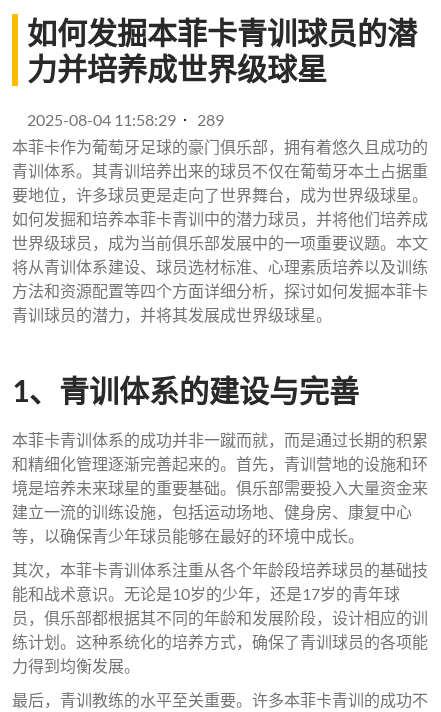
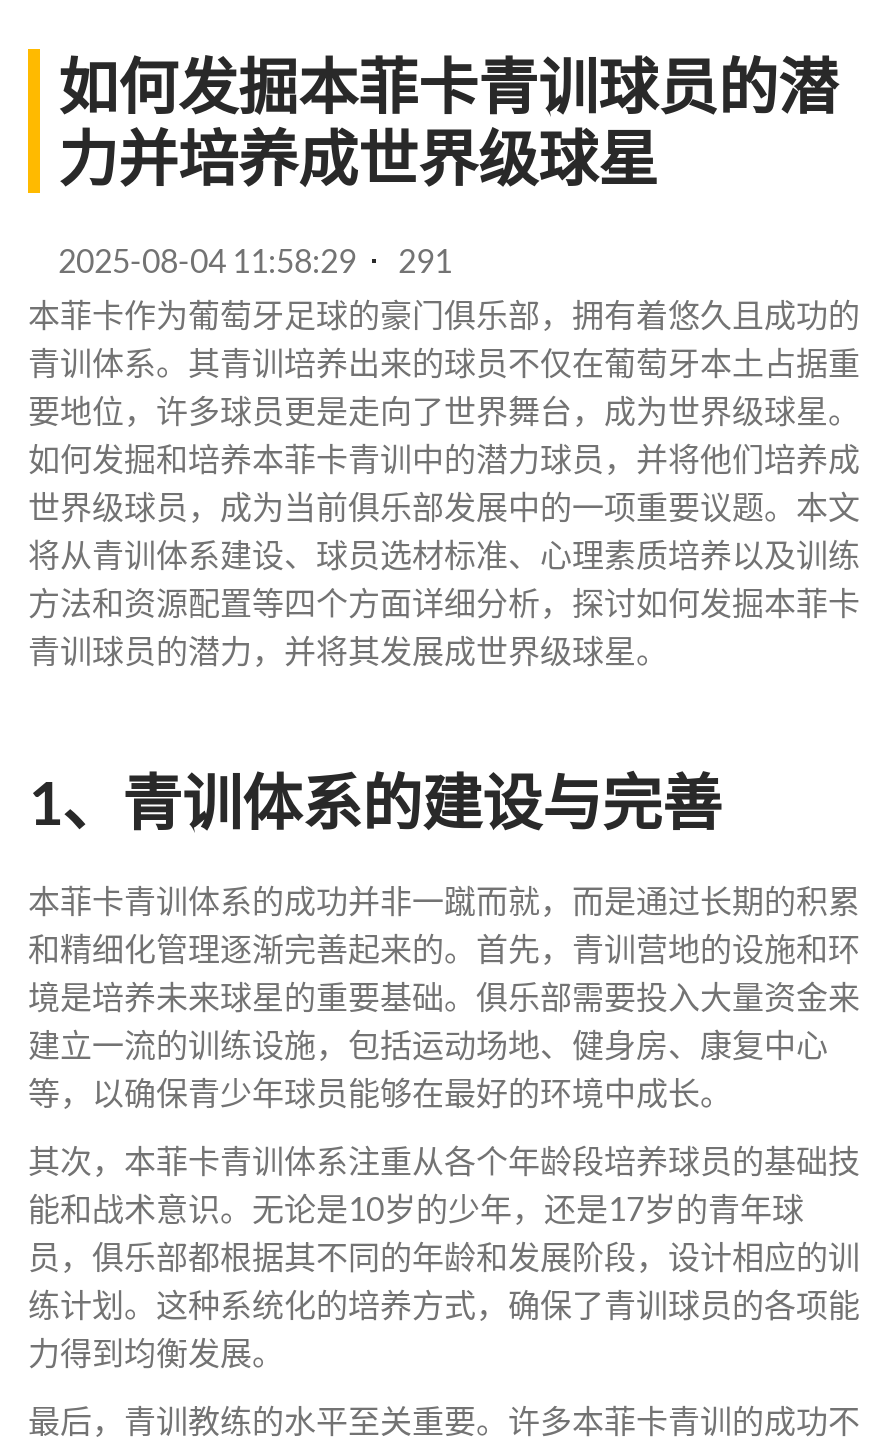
- 2025-08-04 11:58:29 289
+ 2025-08-04 11:58:29 291
